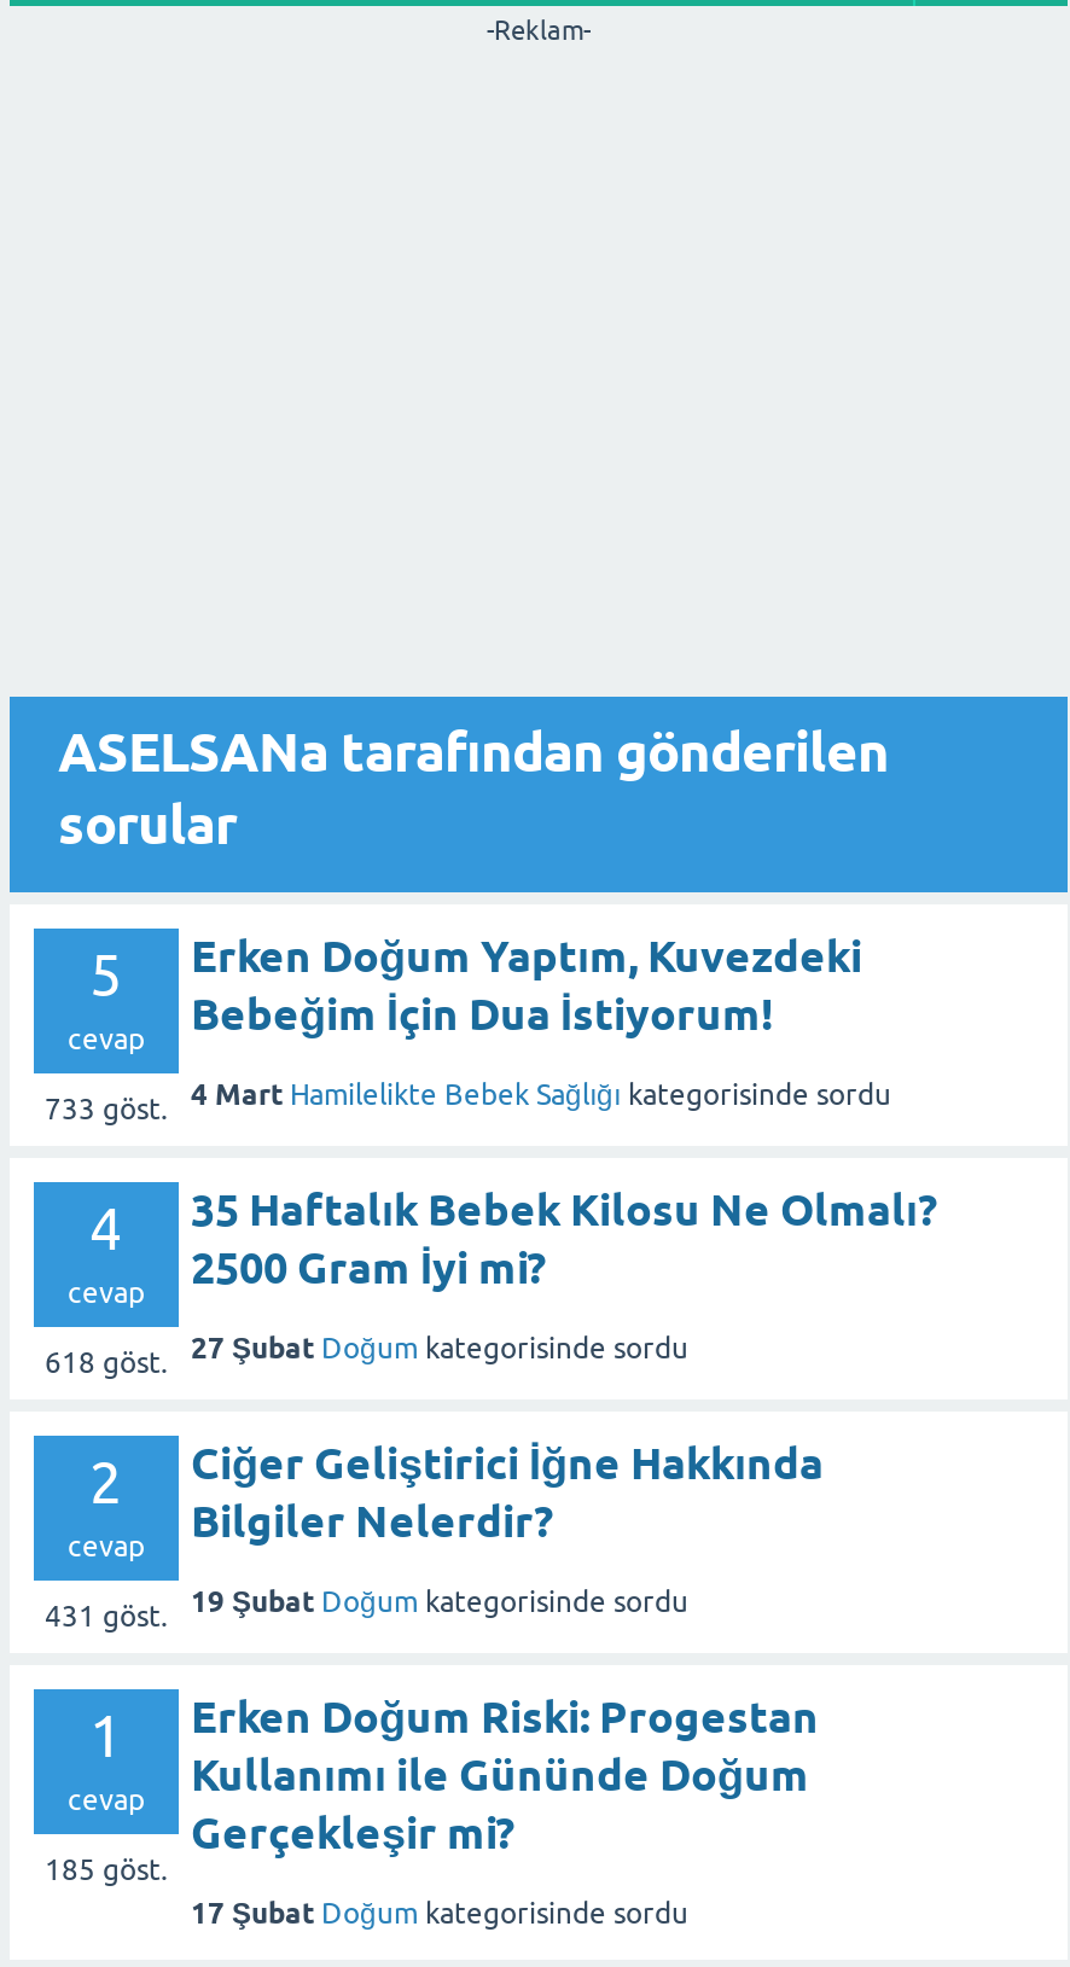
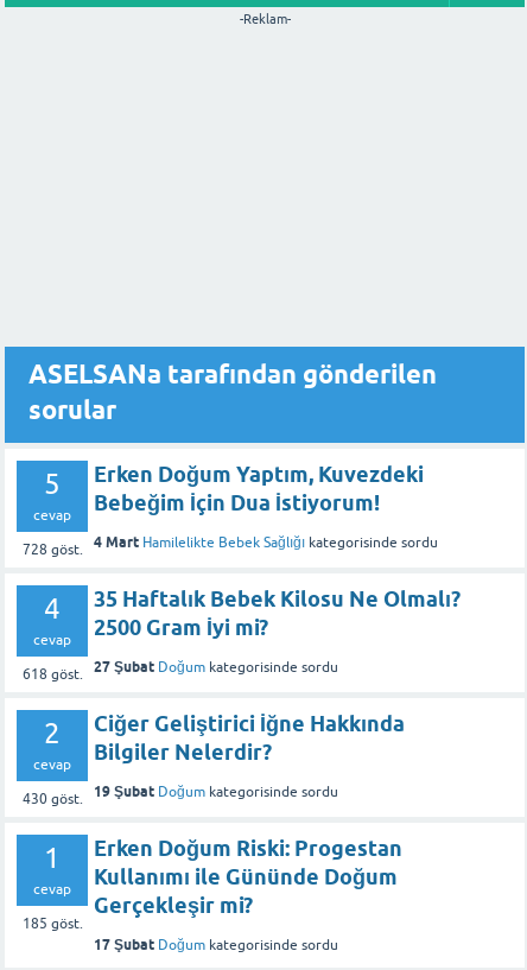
- 733 göst. 4 Mart Hamilelikte Bebek Sağlığı kategorisinde sordu
+ 728 göst. 4 Mart Hamilelikte Bebek Sağlığı kategorisinde sordu

- 431 göst. 19 Şubat Doğum kategorisinde sordu
+ 430 göst. 19 Şubat Doğum kategorisinde sordu
